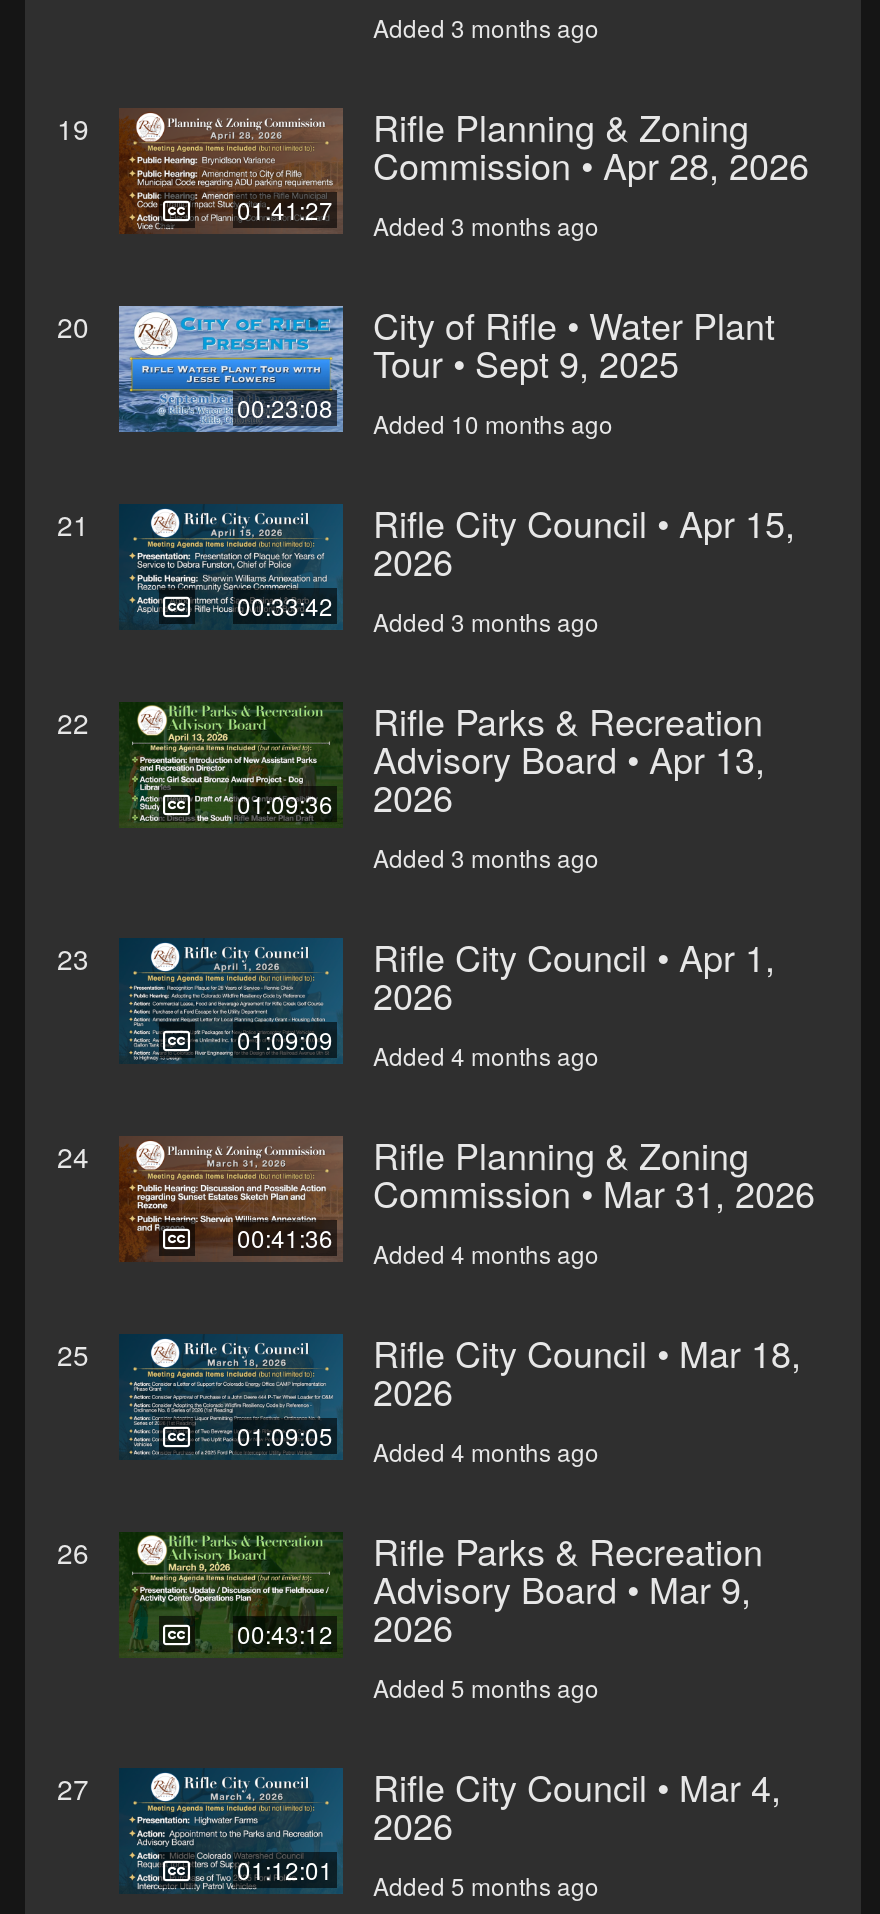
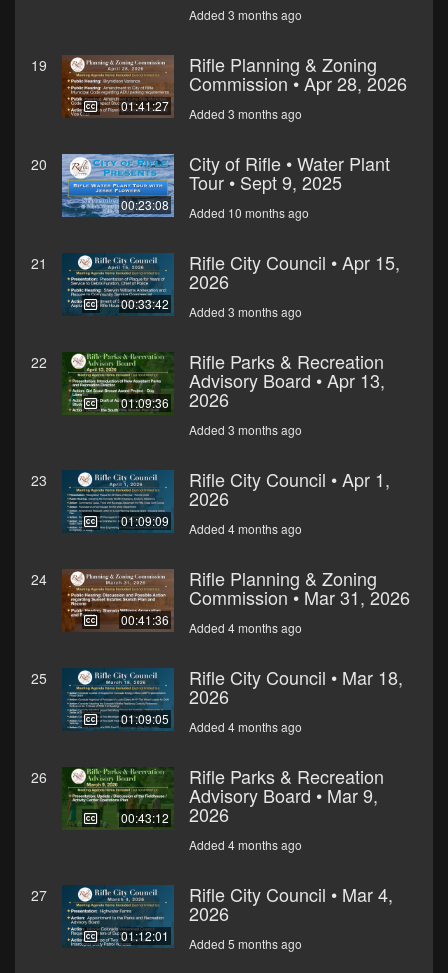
- Added 5 months ago
+ Added 4 months ago
